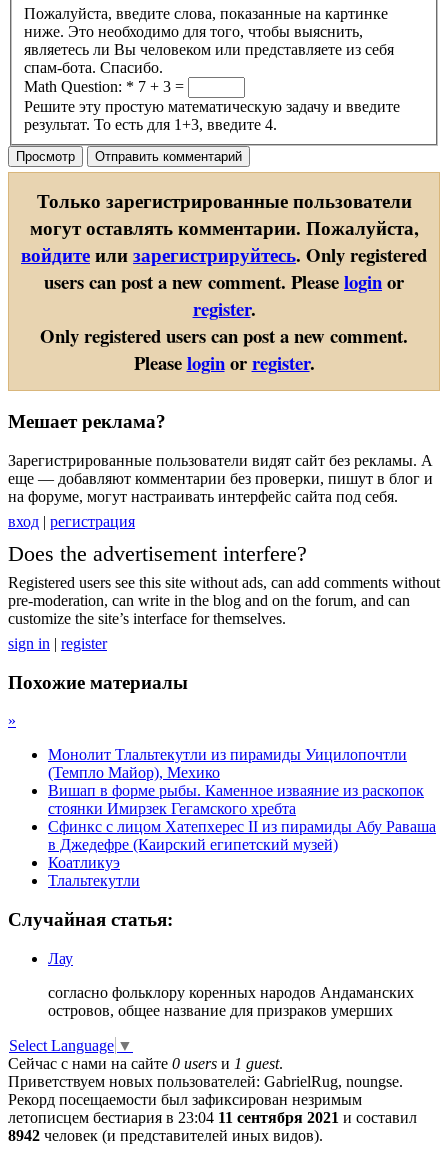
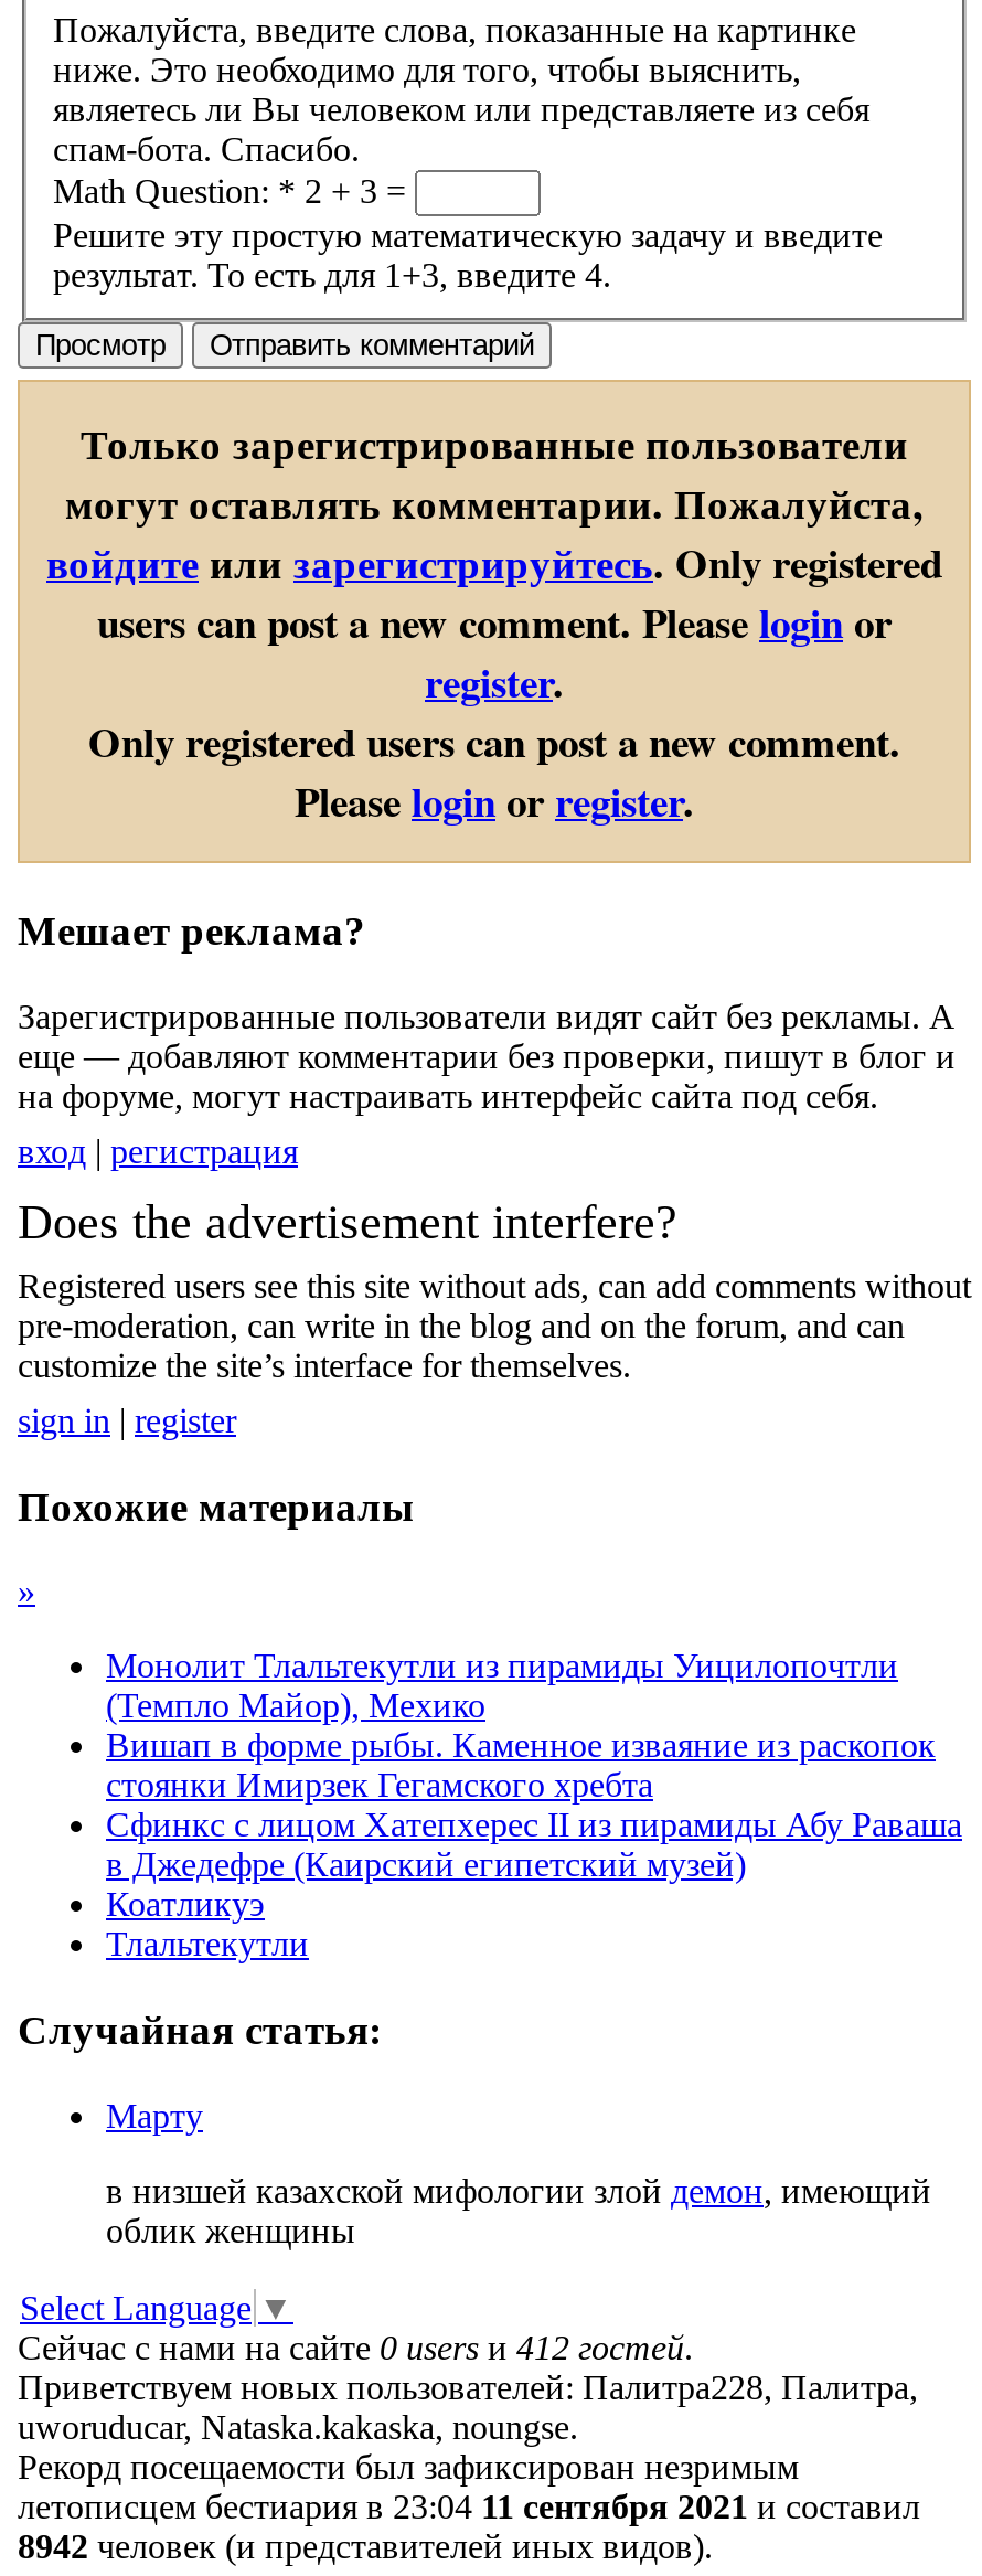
- Math Question: * 7 + 3 =
+ Math Question: * 2 + 3 =

- Лау
+ Марту

- согласно фольклору коренных народов Андаманских
- островов, общее название для призраков умерших
+ в низшей казахской мифологии злой демон, имеющий
+ облик женщины

- Сейчас с нами на сайте 0 users и 1 guest.
- Приветствуем новых пользователей: GabrielRug, noungse.
+ Сейчас с нами на сайте 0 users и 412 гостей.
+ Приветствуем новых пользователей: Палитра228, Палитра,
+ uworuducar, Nataska.kakaska, noungse.
